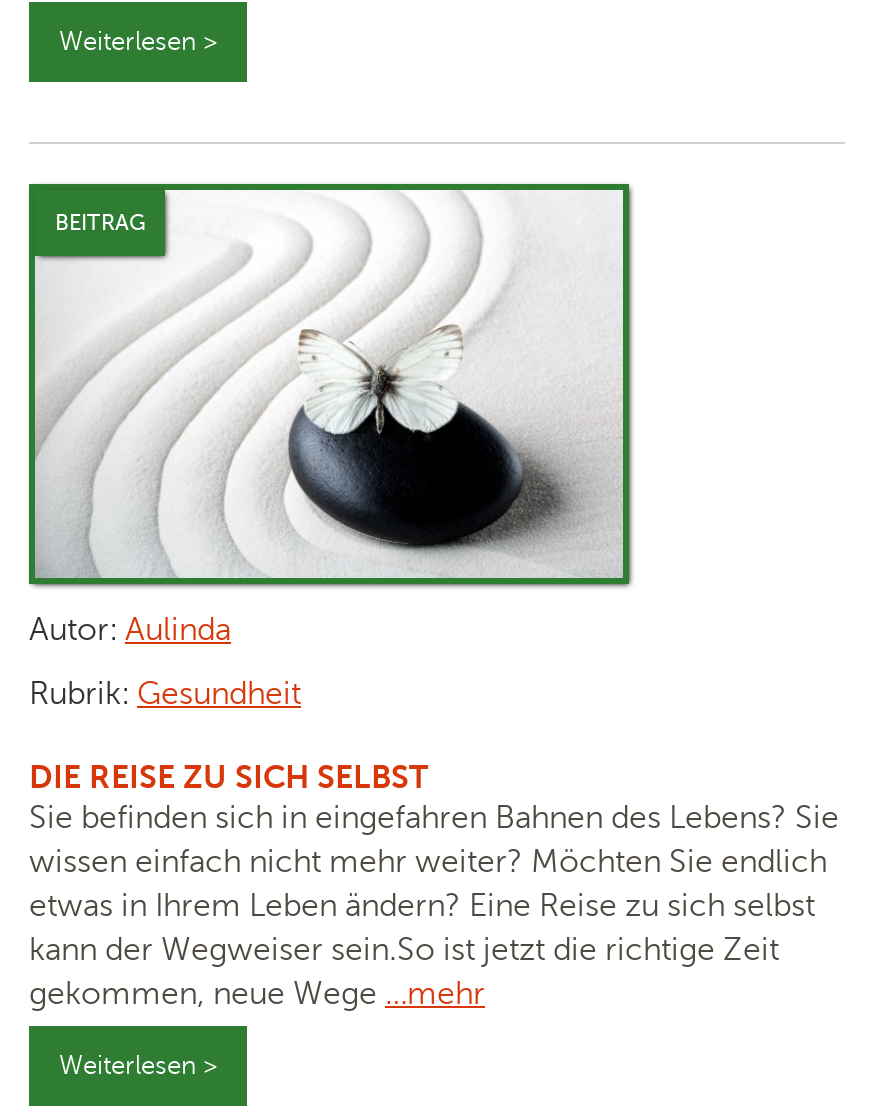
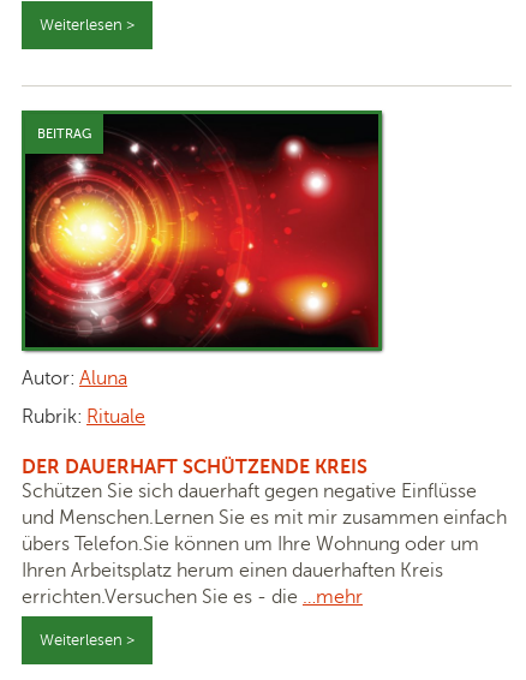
- [image]
- Autor: Aulinda
+ [image]
+ Autor: Aluna

- Rubrik: Gesundheit
+ Rubrik: Rituale

- DIE REISE ZU SICH SELBST
- Sie befinden sich in eingefahren Bahnen des Lebens? Sie
- wissen einfach nicht mehr weiter? Möchten Sie endlich
- etwas in Ihrem Leben ändern? Eine Reise zu sich selbst
- kann der Wegweiser sein.So ist jetzt die richtige Zeit
- gekommen, neue Wege …mehr
+ DER DAUERHAFT SCHÜTZENDE KREIS
+ Schützen Sie sich dauerhaft gegen negative Einflüsse
+ und Menschen.Lernen Sie es mit mir zusammen einfach
+ übers Telefon.Sie können um Ihre Wohnung oder um
+ Ihren Arbeitsplatz herum einen dauerhaften Kreis
+ errichten.Versuchen Sie es - die …mehr
